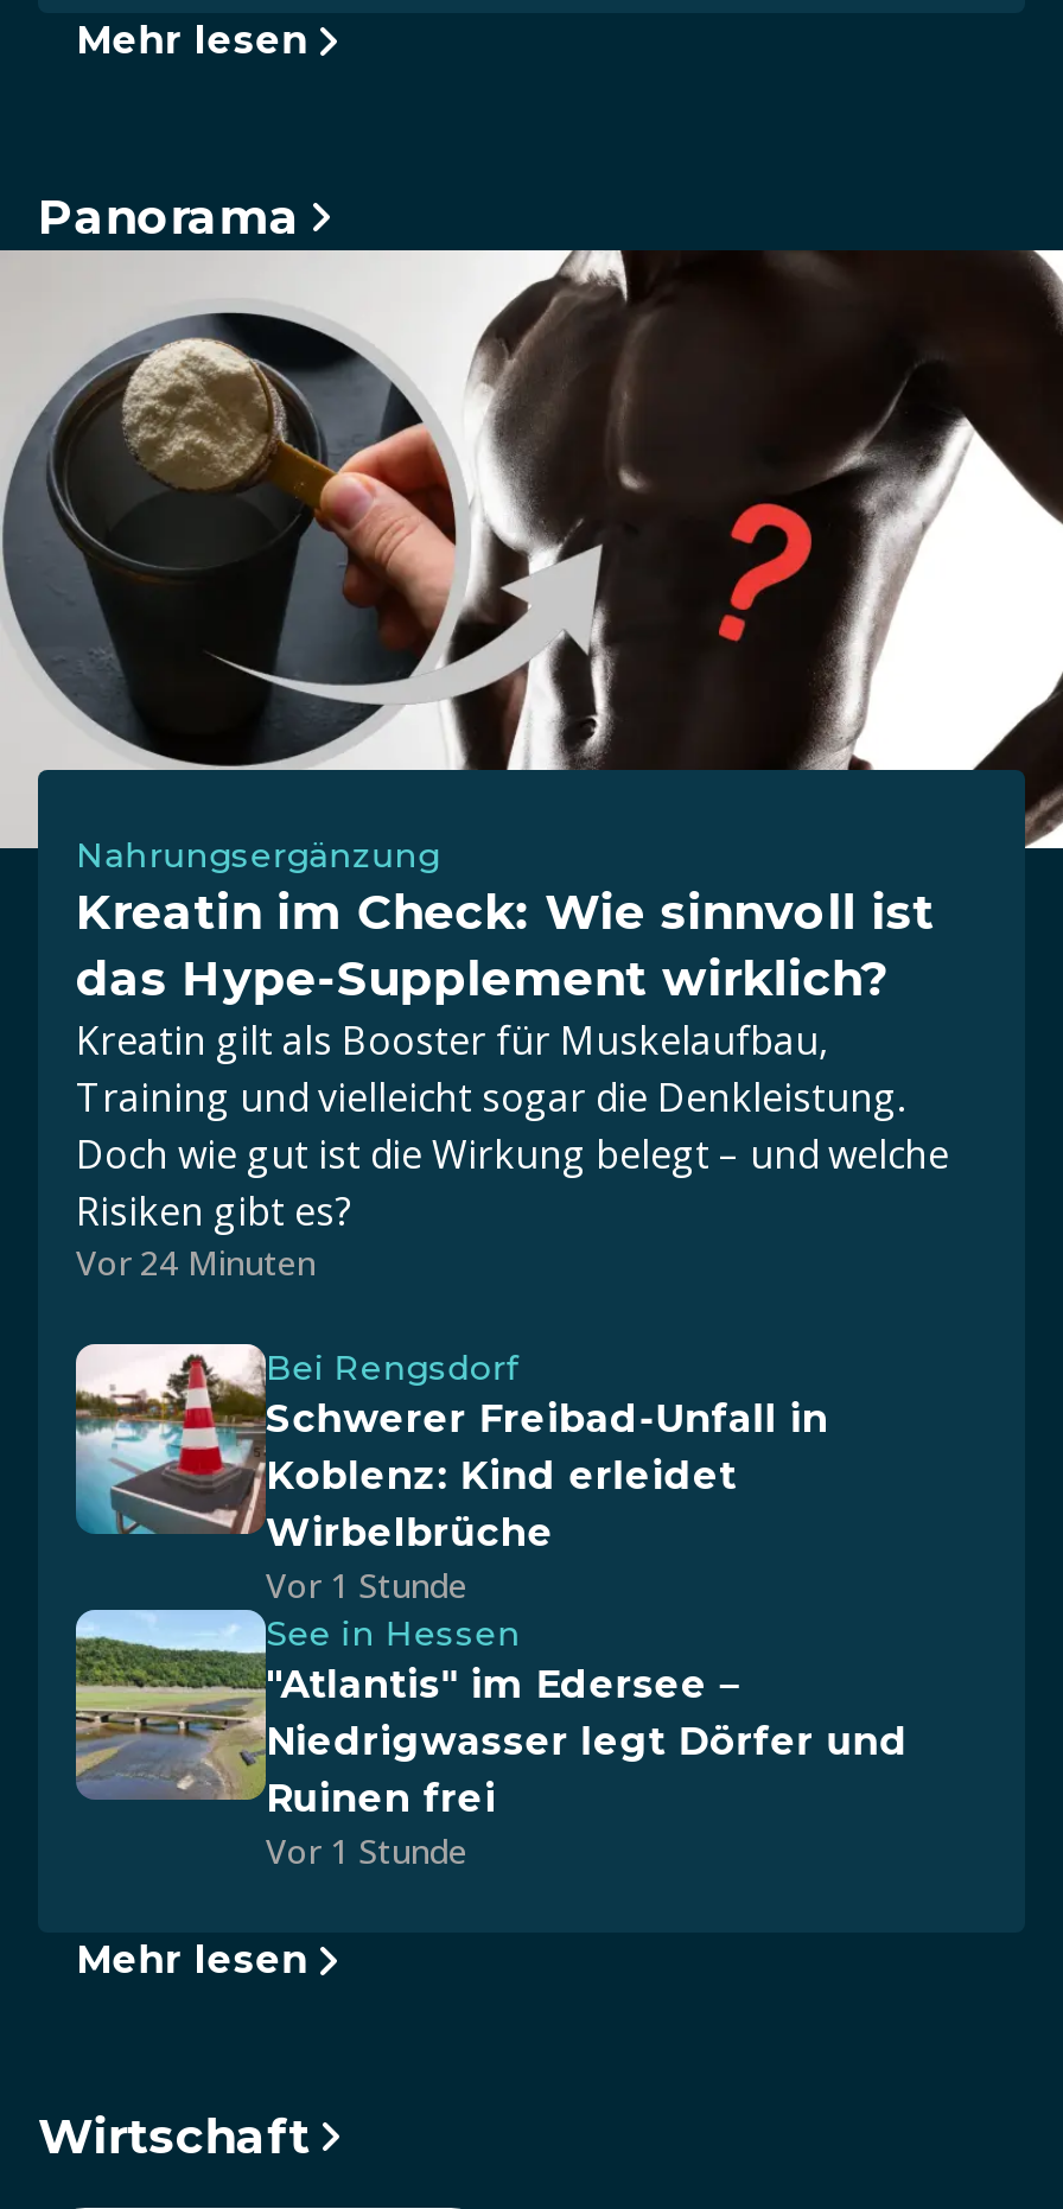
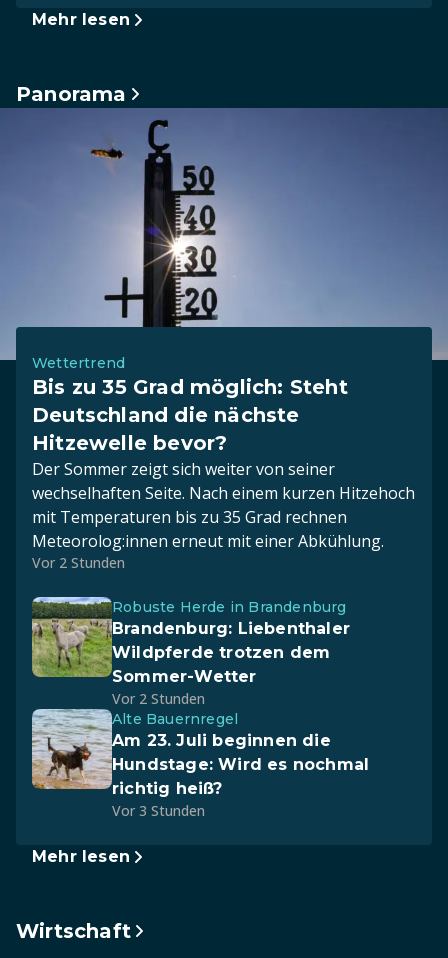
- [image]
- Nahrungsergänzung
- Kreatin im Check: Wie sinnvoll ist
- das Hype-Supplement wirklich?
- Kreatin gilt als Booster für Muskelaufbau,
- Training und vielleicht sogar die Denkleistung.
- Doch wie gut ist die Wirkung belegt – und welche
- Risiken gibt es?
- Vor 24 Minuten
+ [image]
+ Wettertrend
+ Bis zu 35 Grad möglich: Steht
+ Deutschland die nächste
+ Hitzewelle bevor?
+ Der Sommer zeigt sich weiter von seiner
+ wechselhaften Seite. Nach einem kurzen Hitzehoch
+ mit Temperaturen bis zu 35 Grad rechnen
+ Meteorolog:innen erneut mit einer Abkühlung.
+ Vor 2 Stunden

- [image]
- Bei Rengsdorf
- Schwerer Freibad-Unfall in
- Koblenz: Kind erleidet
- Wirbelbrüche
- Vor 1 Stunde
- See in Hessen
- "Atlantis" im Edersee –
- Niedrigwasser legt Dörfer und
- Ruinen frei
- Vor 1 Stunde
+ [image]
+ Robuste Herde in Brandenburg
+ Brandenburg: Liebenthaler
+ Wildpferde trotzen dem
+ Sommer-Wetter
+ Vor 2 Stunden
+ Alte Bauernregel
+ Am 23. Juli beginnen die
+ Hundstage: Wird es nochmal
+ richtig heiß?
+ Vor 3 Stunden

- [image]
+ [image]
